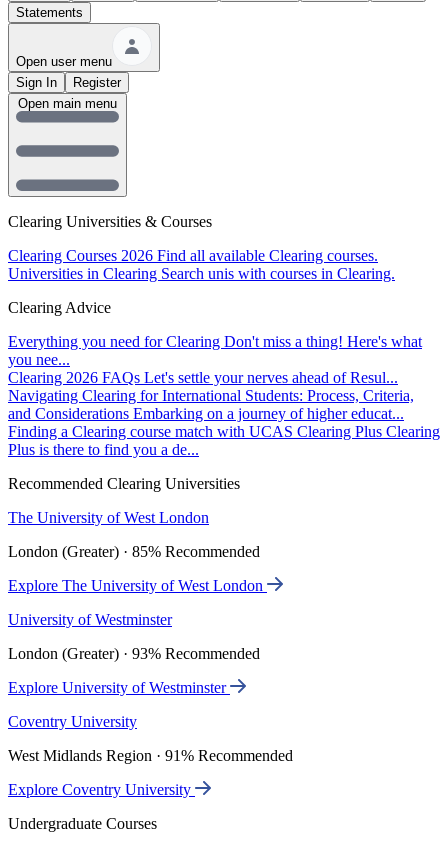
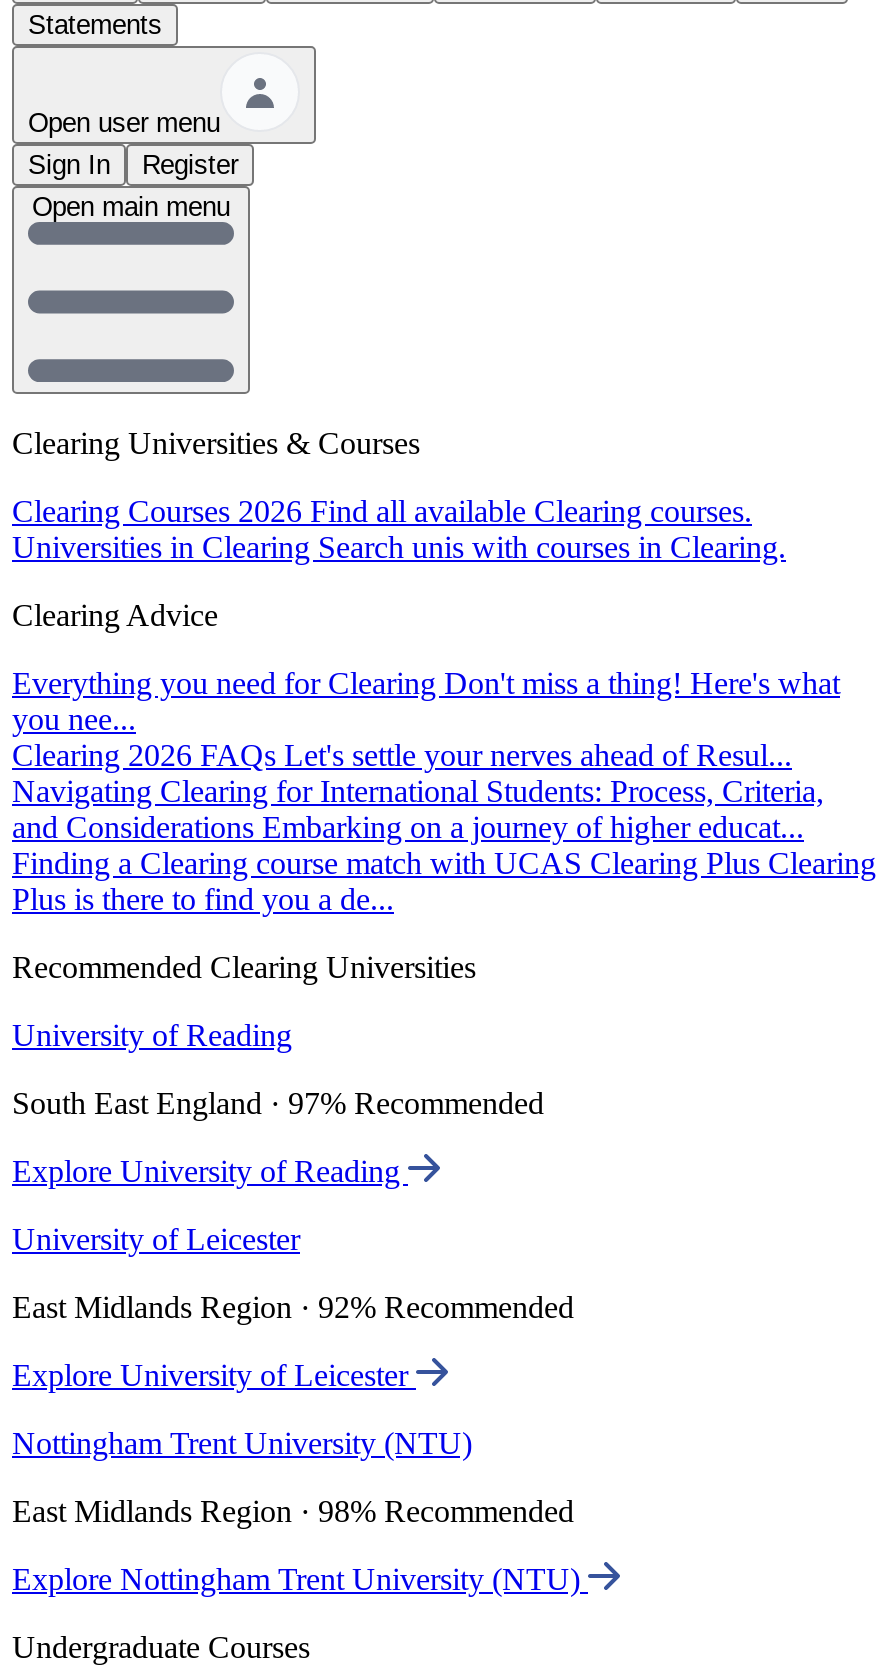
- The University of West London
+ University of Reading

- London (Greater) · 85% Recommended
+ South East England · 97% Recommended

- Explore The University of West London
+ Explore University of Reading

- University of Westminster
+ University of Leicester

- London (Greater) · 93% Recommended
+ East Midlands Region · 92% Recommended

- Explore University of Westminster
+ Explore University of Leicester

- Coventry University
+ Nottingham Trent University (NTU)

- West Midlands Region · 91% Recommended
+ East Midlands Region · 98% Recommended

- Explore Coventry University
+ Explore Nottingham Trent University (NTU)
